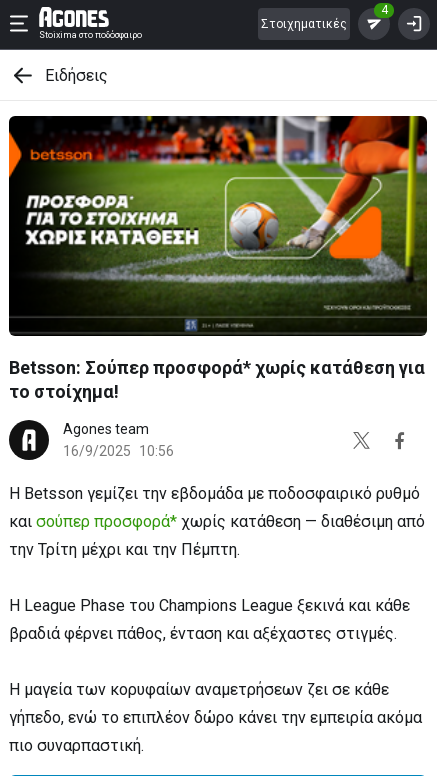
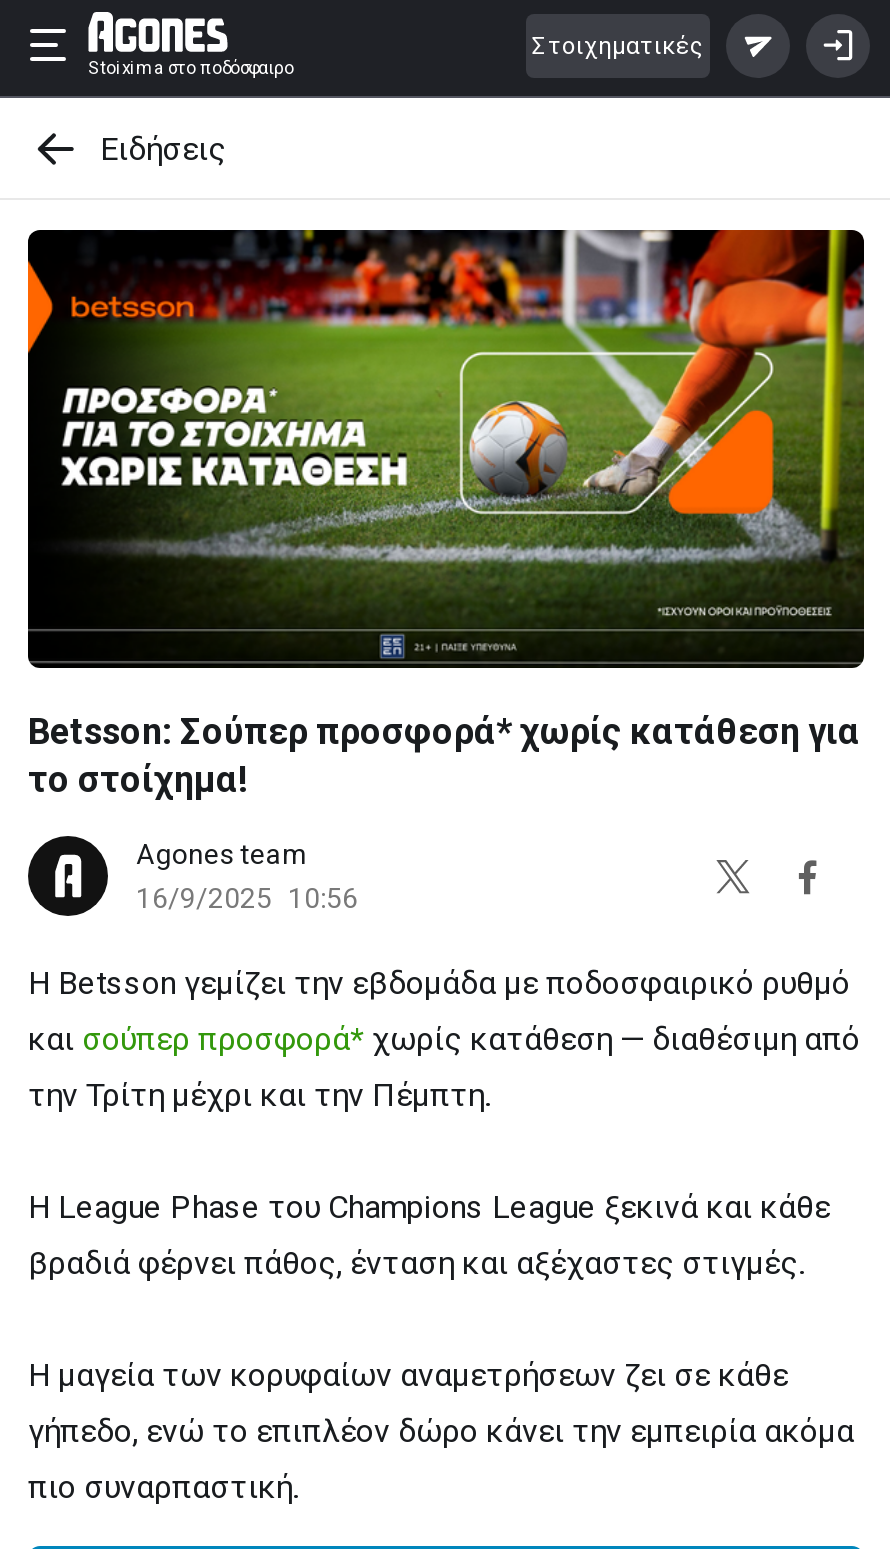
- 4
